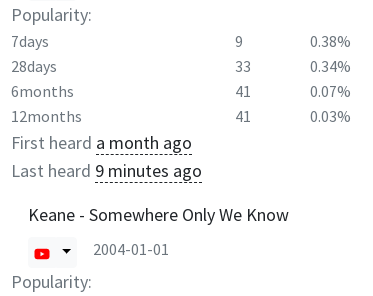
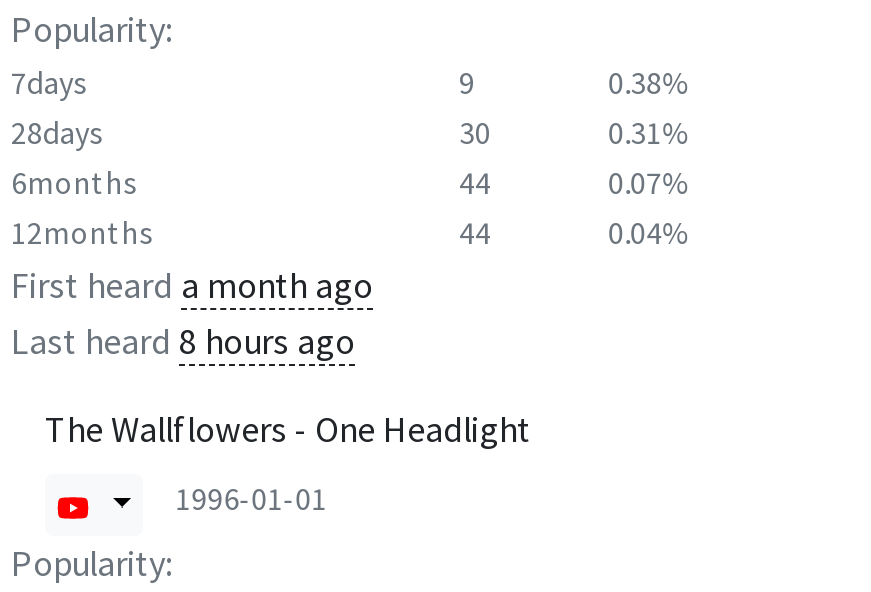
- 33
+ 30

- 0.34%
+ 0.31%

- 41
+ 44

- 41
+ 44

- 0.03%
+ 0.04%

- Last heard 9 minutes ago
+ Last heard 8 hours ago

- Keane - Somewhere Only We Know
+ The Wallflowers - One Headlight

- 2004-01-01
+ 1996-01-01
